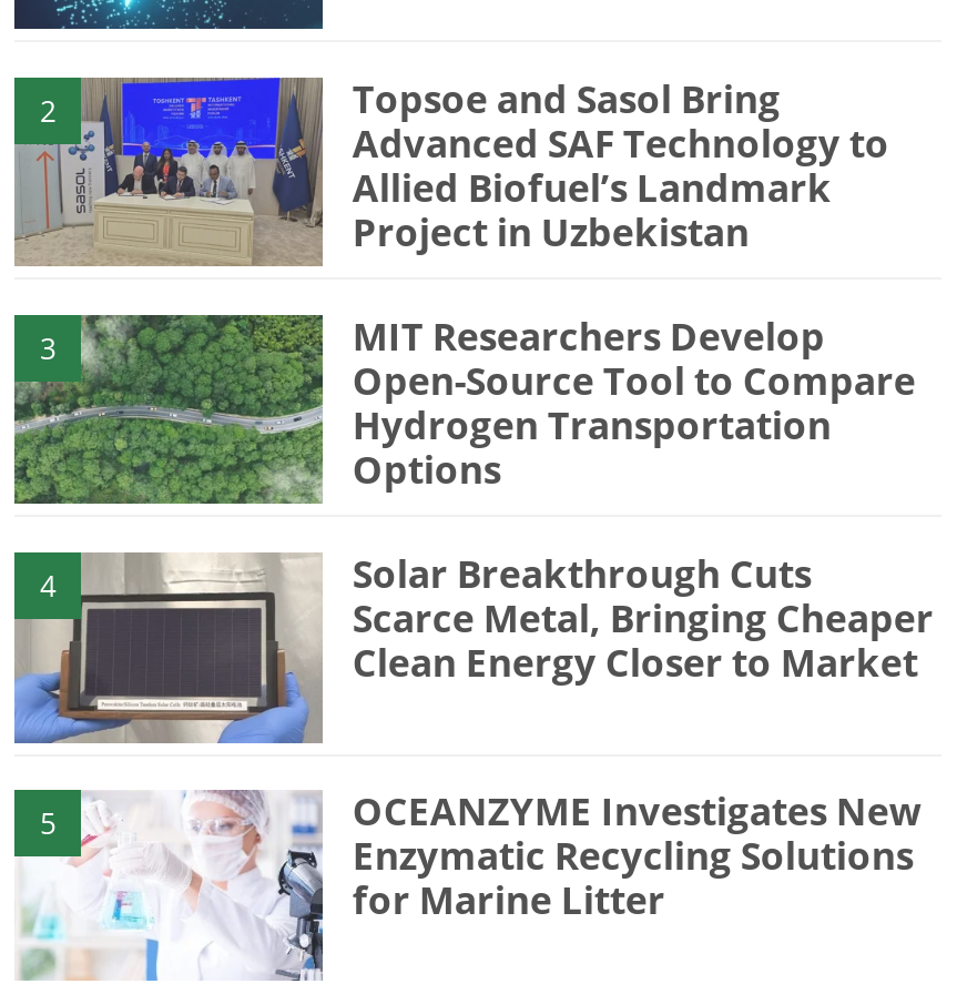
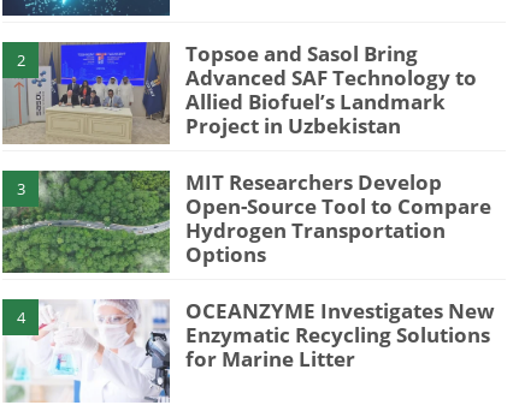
- [image]
- Solar Breakthrough Cuts
- Scarce Metal, Bringing Cheaper
- Clean Energy Closer to Market
- 5
